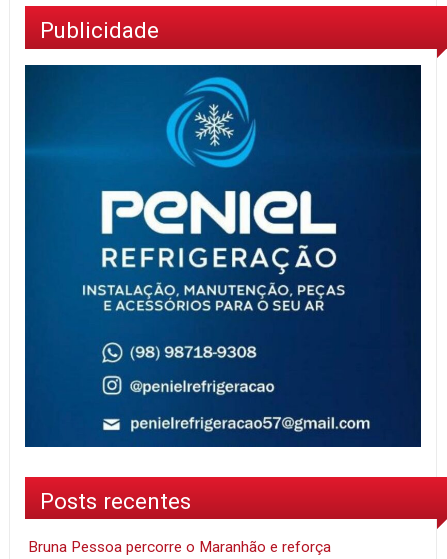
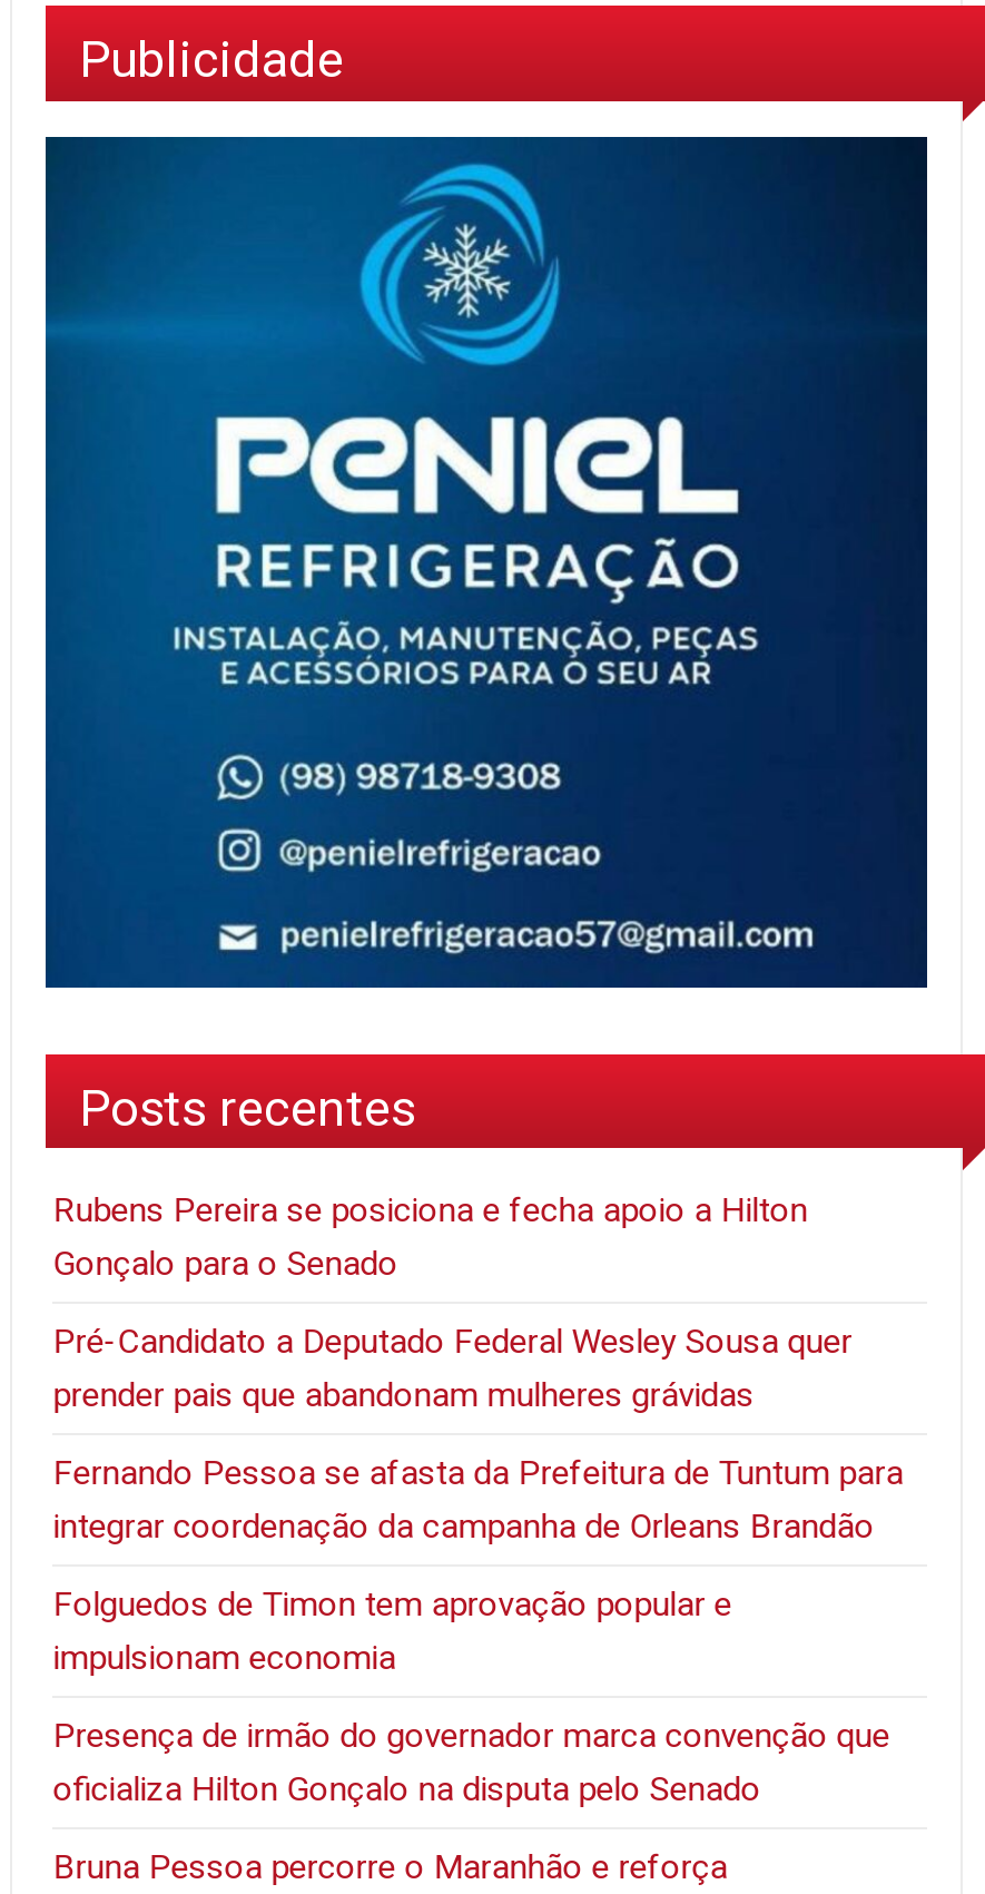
+ Rubens Pereira se posiciona e fecha apoio a Hilton
+ Gonçalo para o Senado
+ Pré-Candidato a Deputado Federal Wesley Sousa quer
+ prender pais que abandonam mulheres grávidas
+ Fernando Pessoa se afasta da Prefeitura de Tuntum para
+ integrar coordenação da campanha de Orleans Brandão
+ Folguedos de Timon tem aprovação popular e
+ impulsionam economia
+ Presença de irmão do governador marca convenção que
+ oficializa Hilton Gonçalo na disputa pelo Senado
